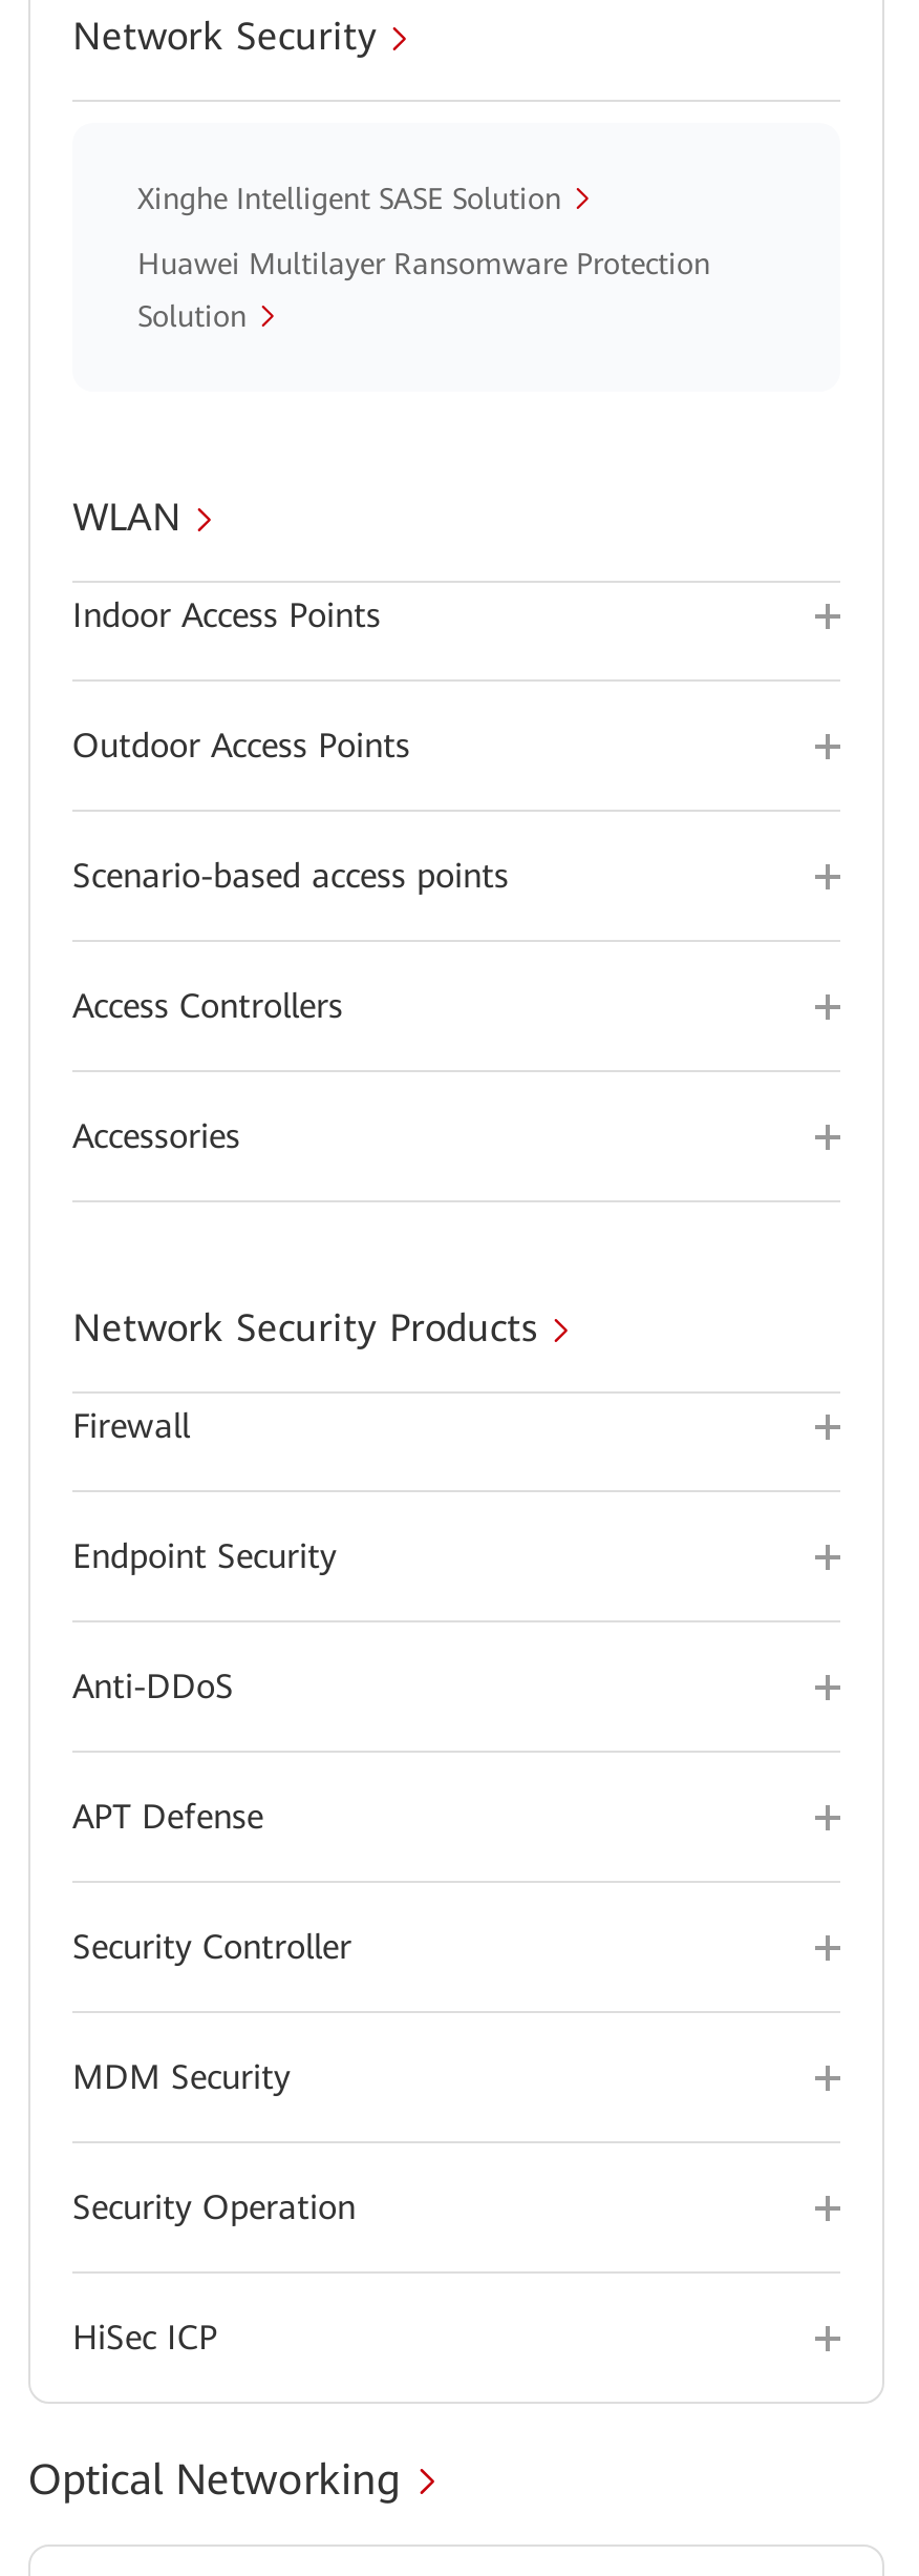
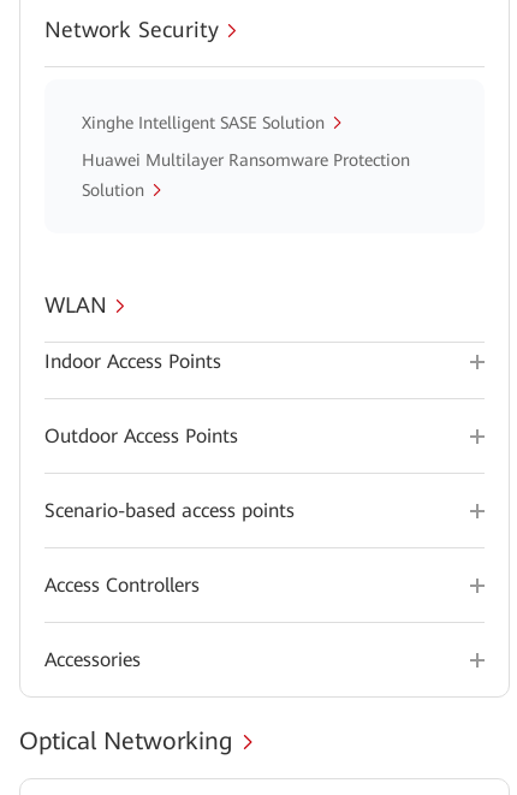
- Network Security Products
- Firewall
- Endpoint Security
- Anti-DDoS
- APT Defense
- Security Controller
- MDM Security
- Security Operation
- HiSec ICP
